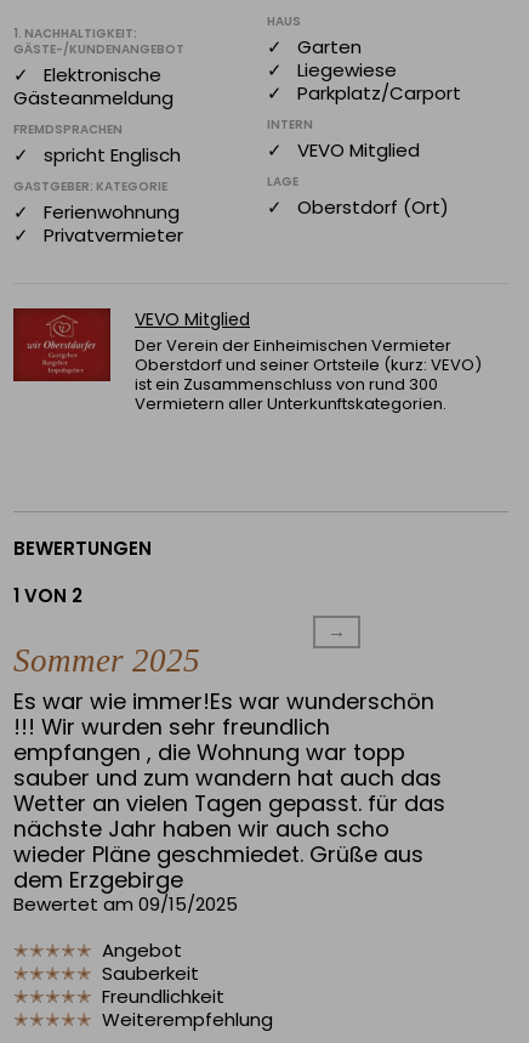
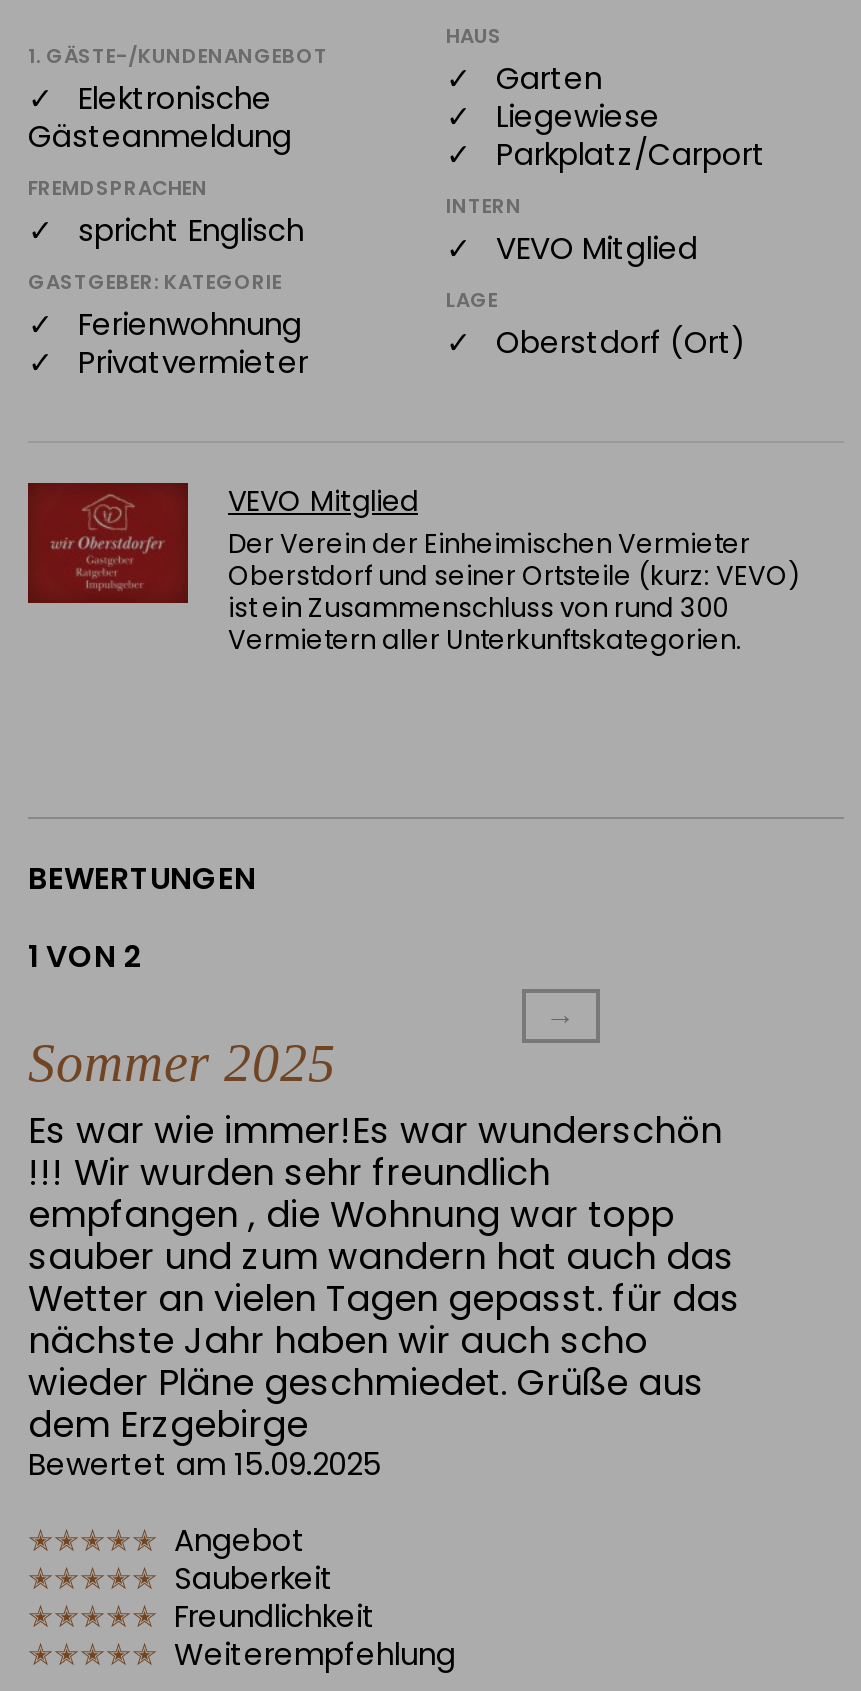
- 1. NACHHALTIGKEIT:
- GÄSTE-/KUNDENANGEBOT
+ 1. GÄSTE-/KUNDENANGEBOT

- Bewertet am 09/15/2025
+ Bewertet am 15.09.2025
